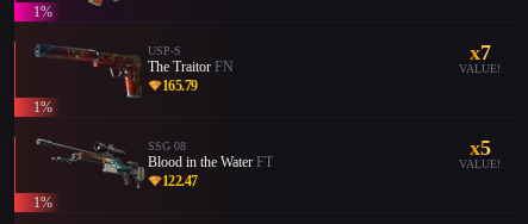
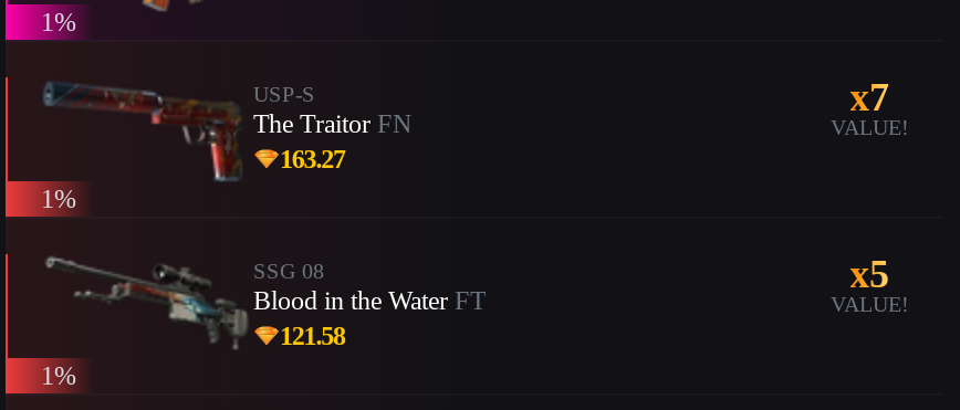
- 165.79
+ 163.27

- 122.47
+ 121.58
